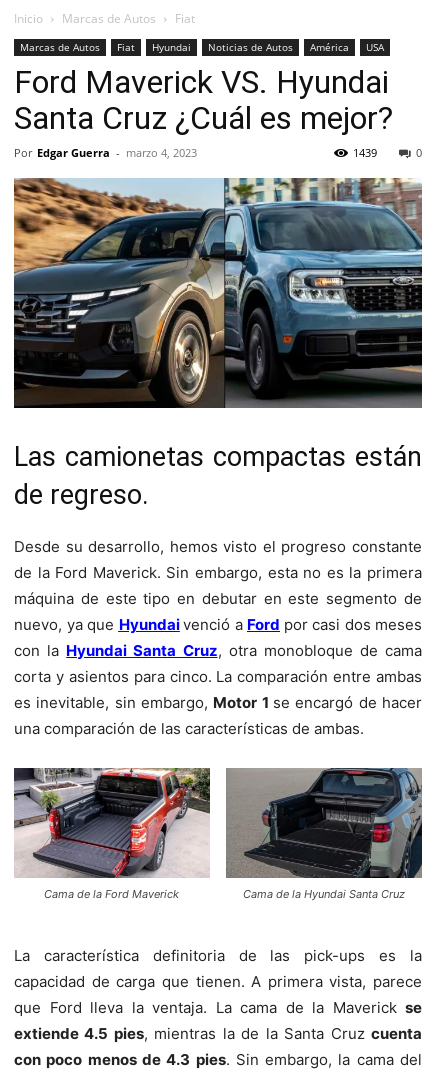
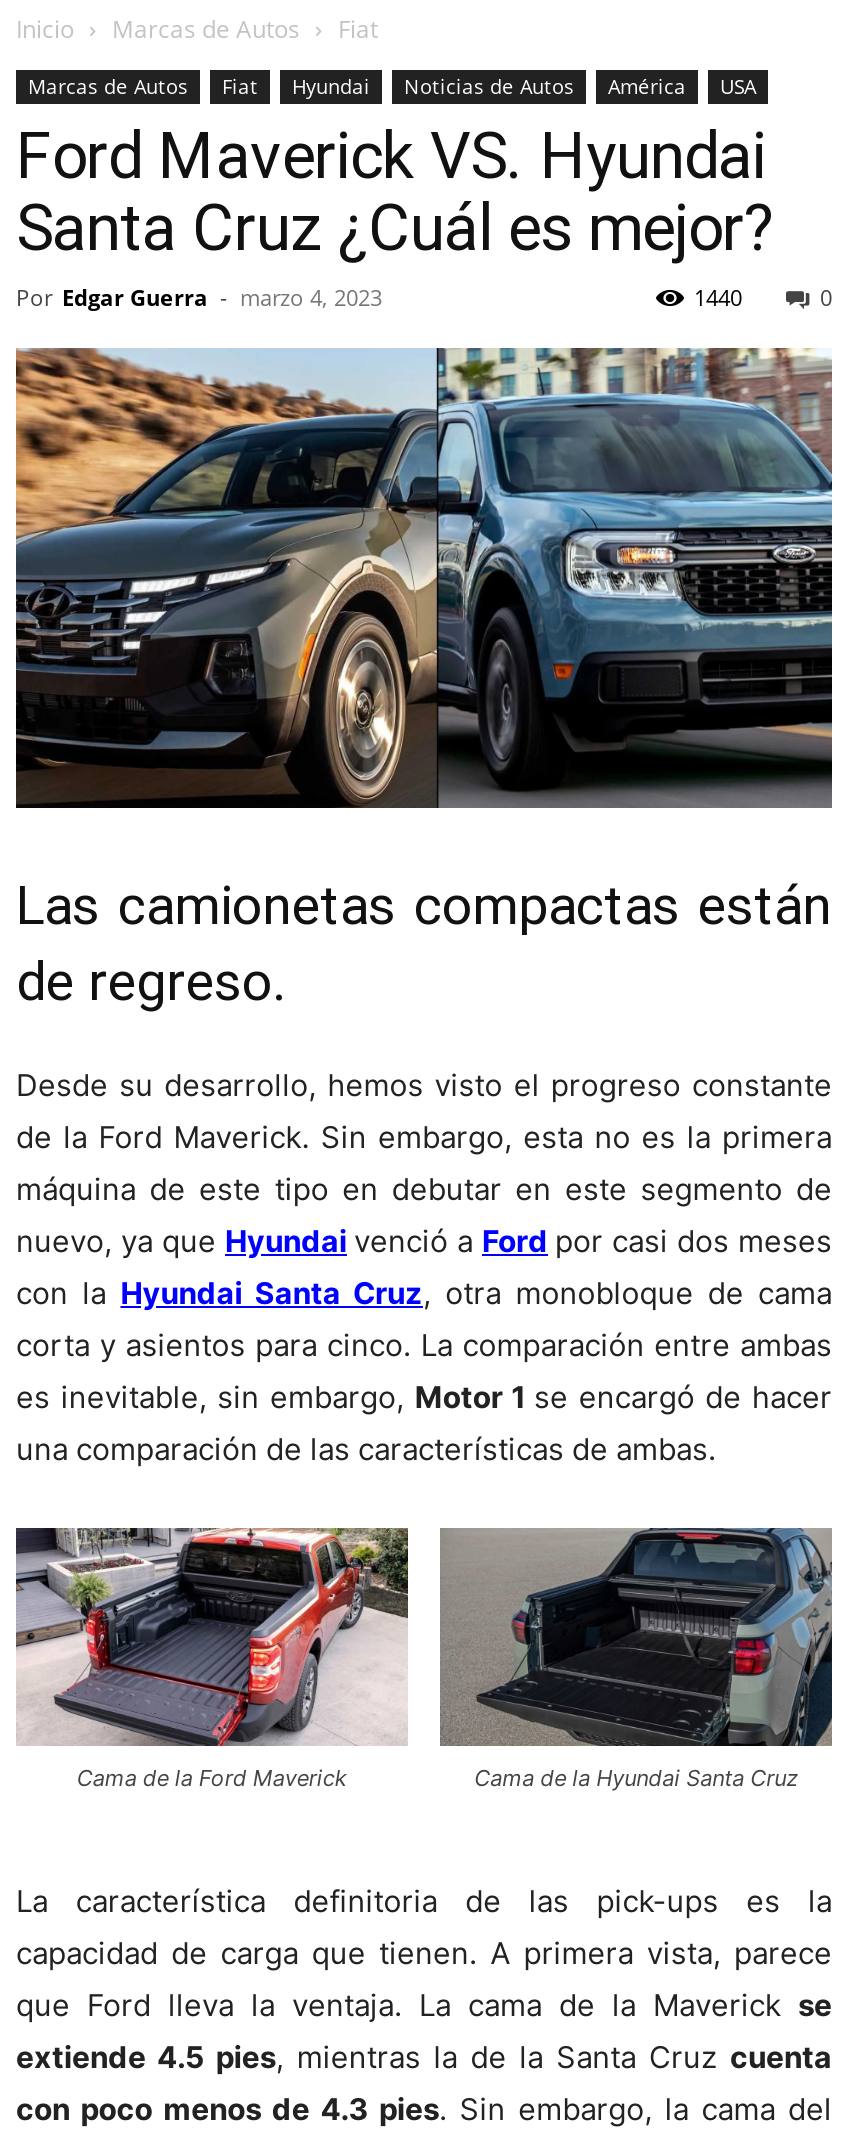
- 1439
+ 1440
